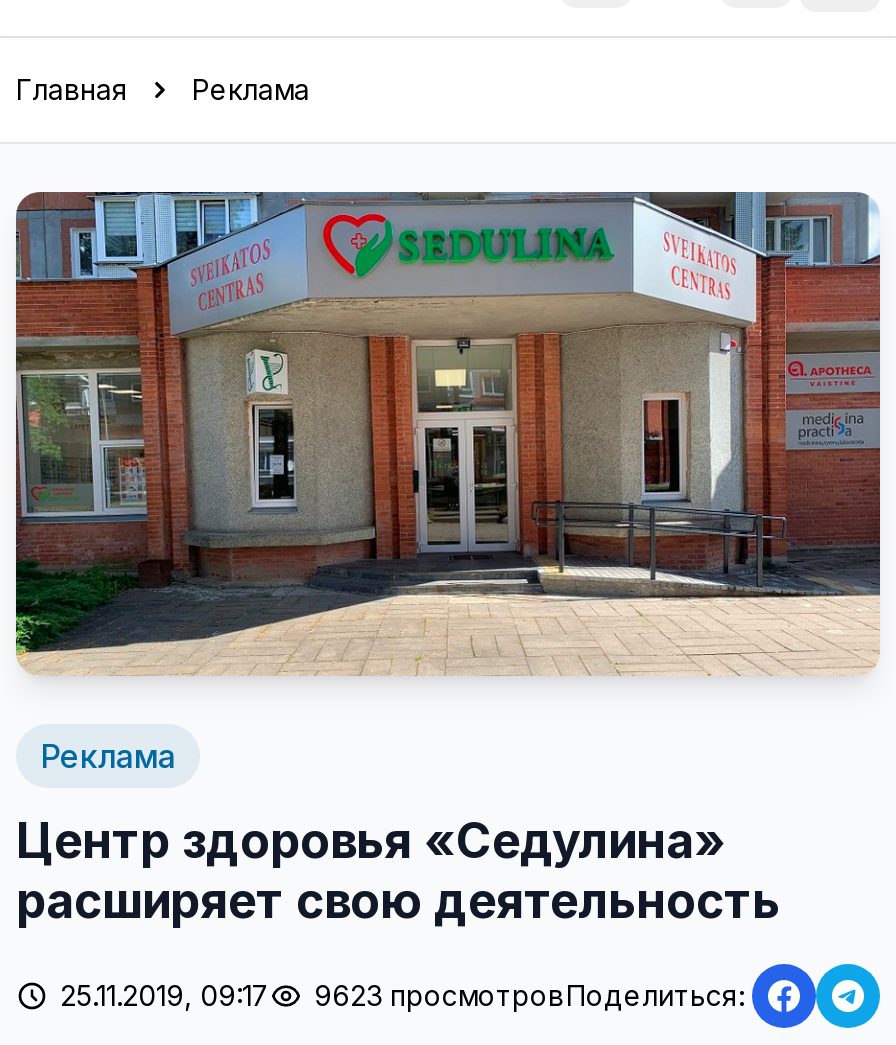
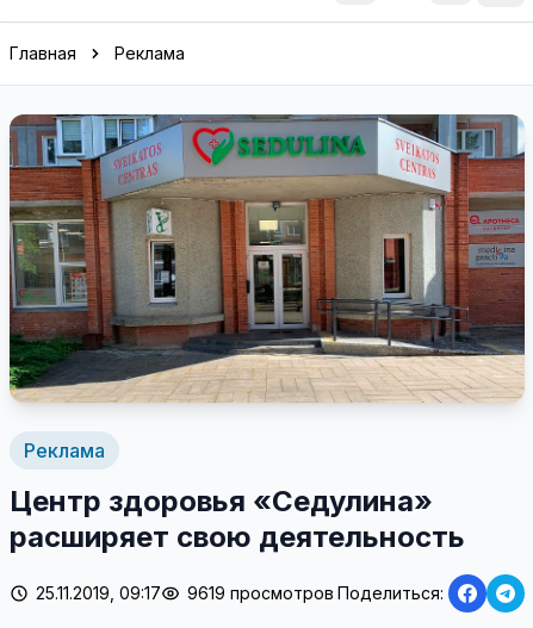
- 9623 просмотровПоделиться:
+ 9619 просмотров Поделиться:
